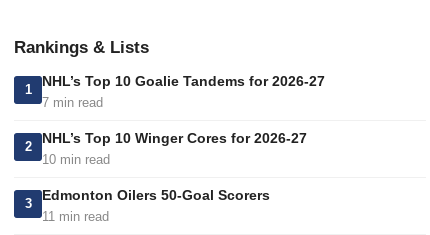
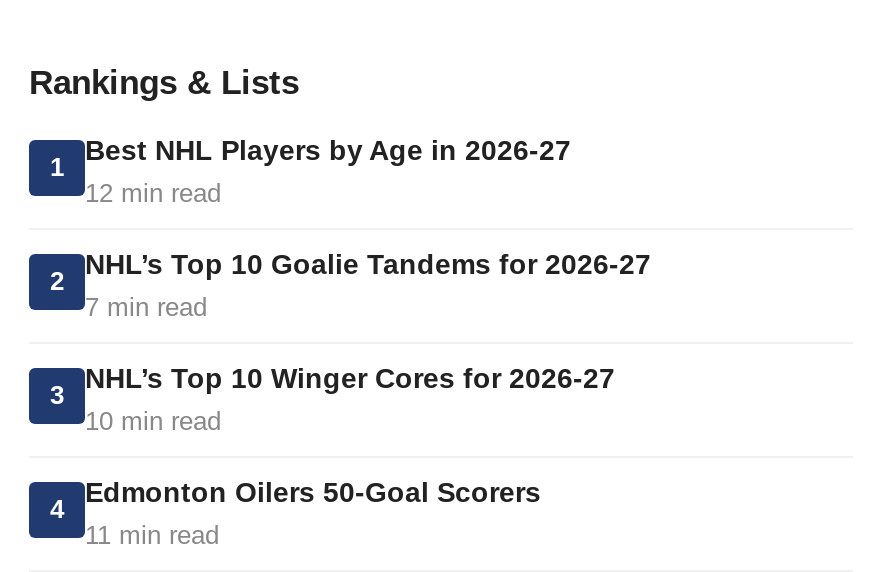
+ Best NHL Players by Age in 2026-27
+ 12 min read
+ 2

- 2
+ 3

- 3
+ 4
